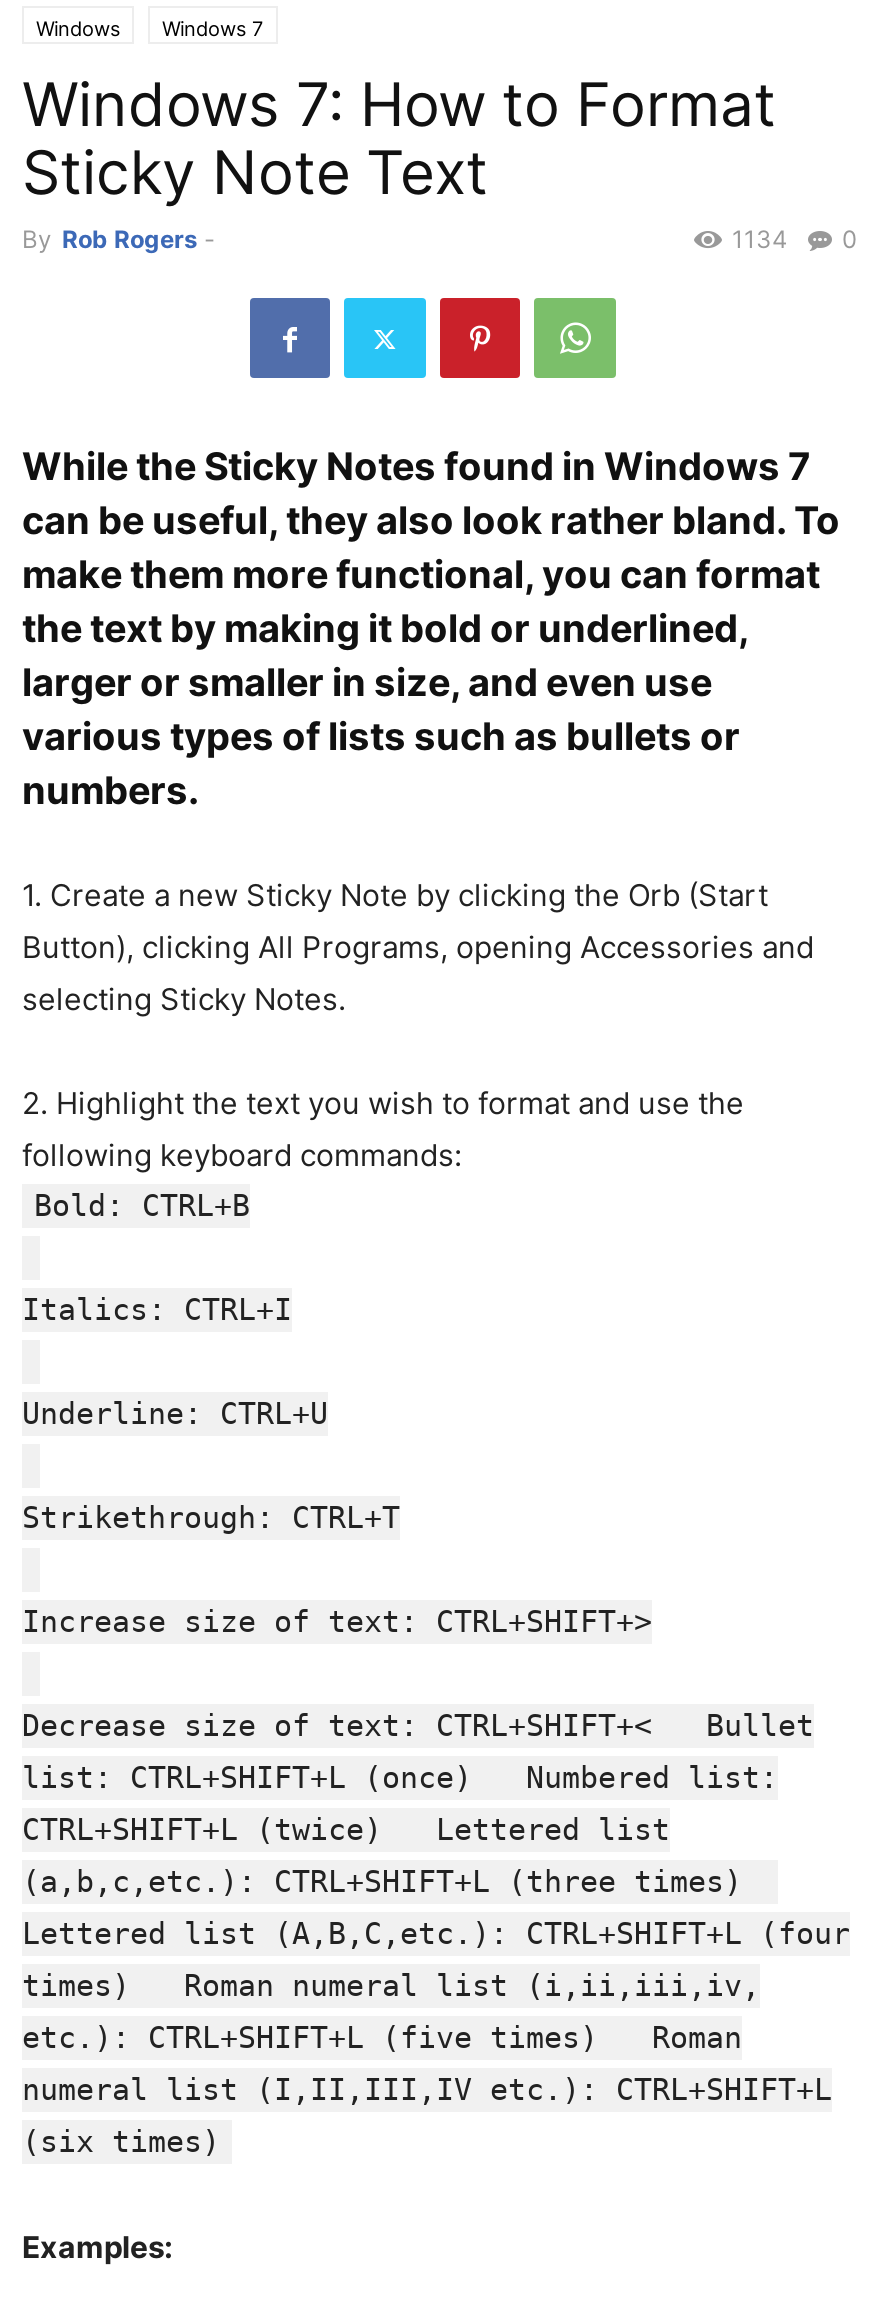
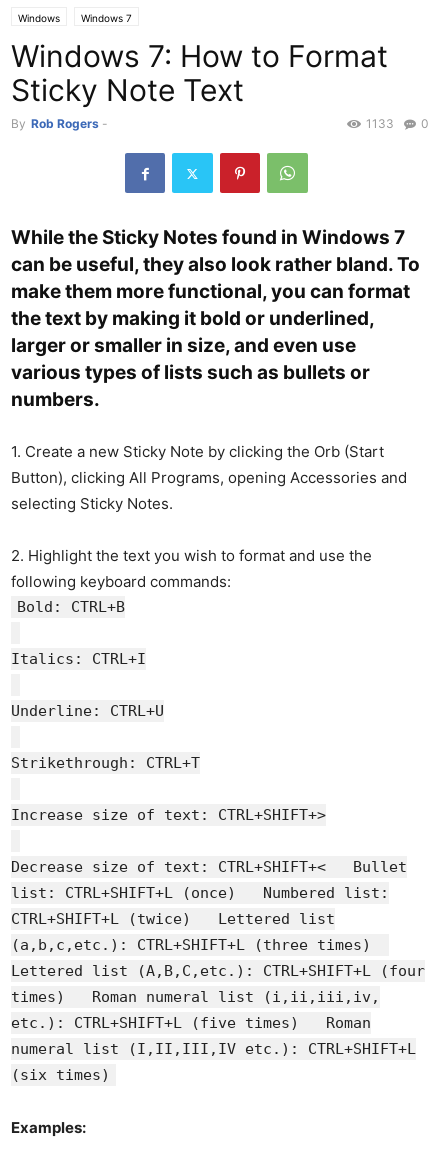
- 1134 0
+ 1133 0
